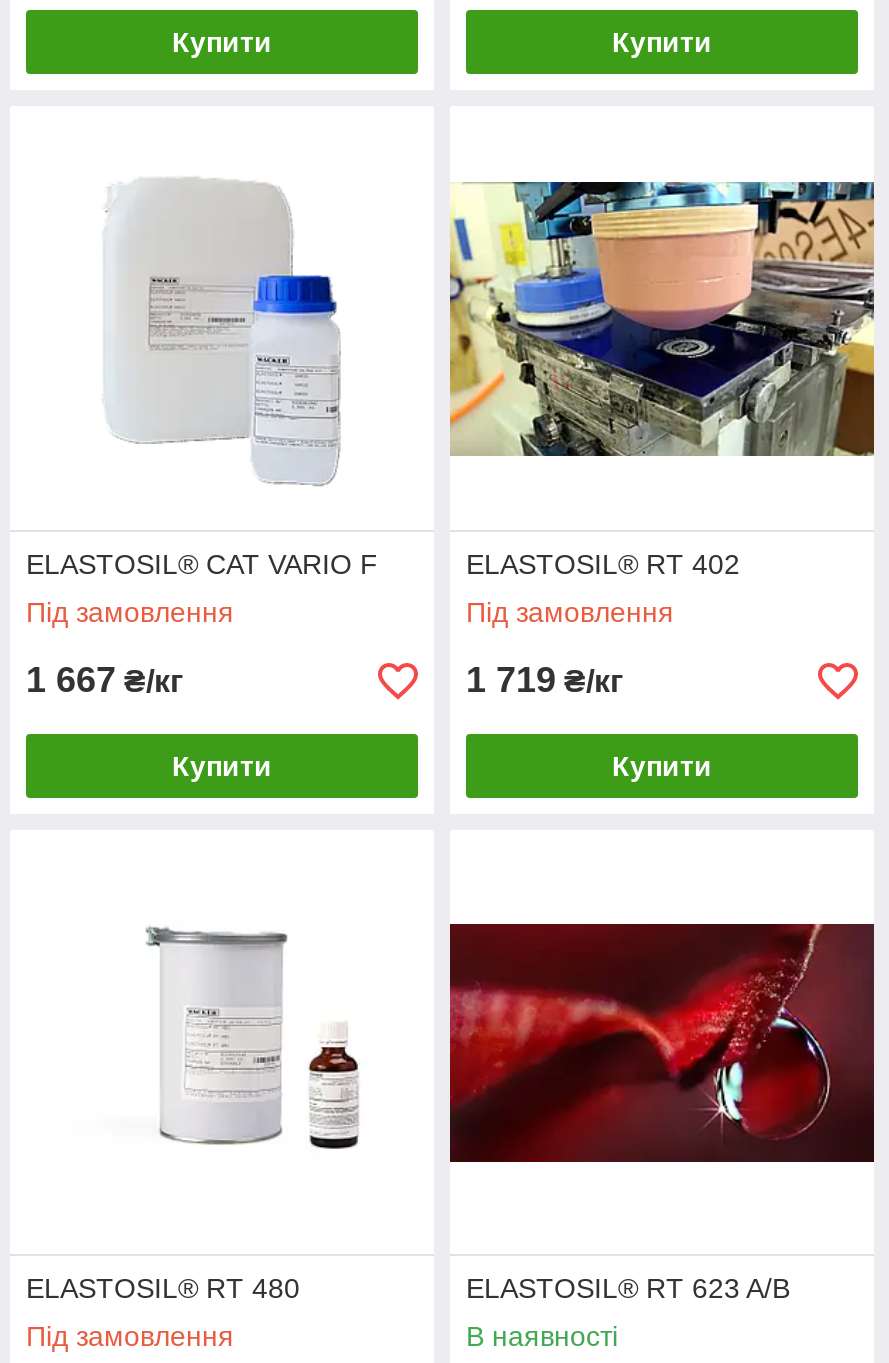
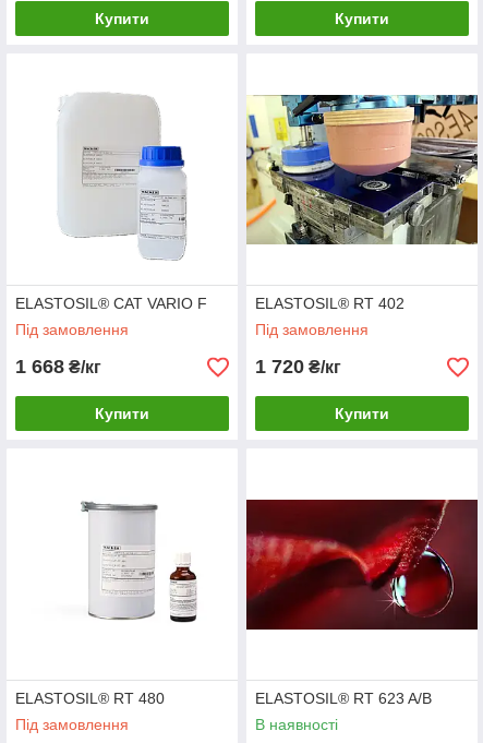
- 1 667 ₴/кг
+ 1 668 ₴/кг

- 1 719 ₴/кг
+ 1 720 ₴/кг
